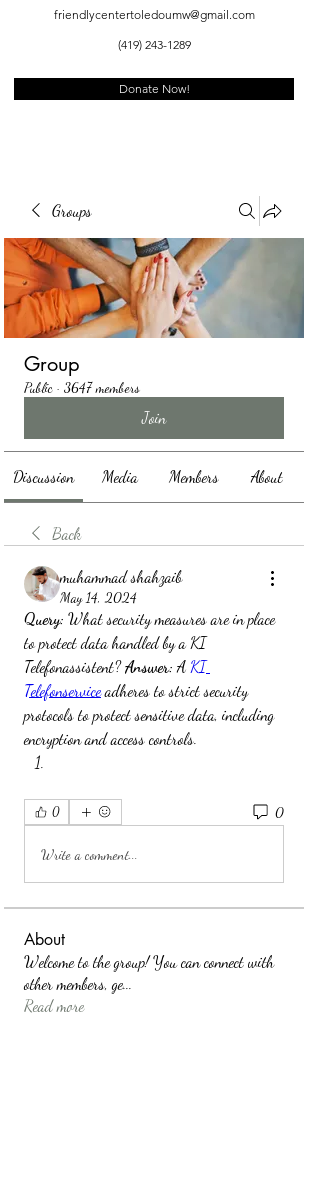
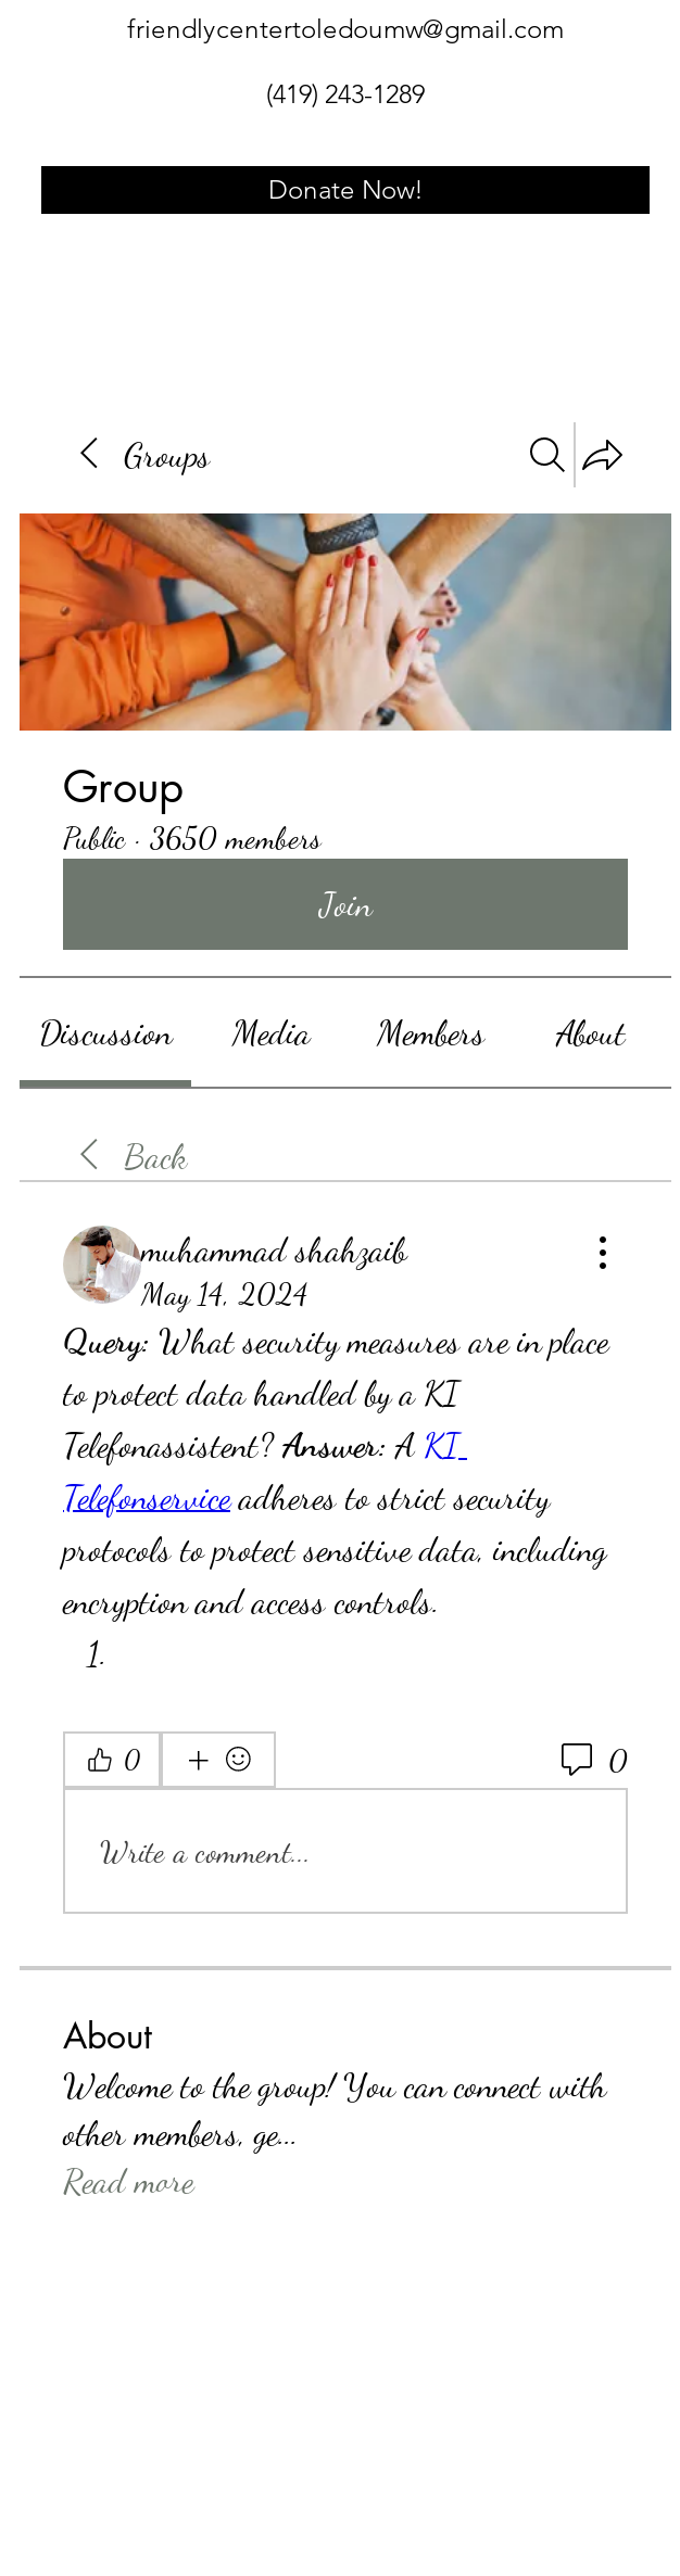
- Public · 3647 members
+ Public · 3650 members
